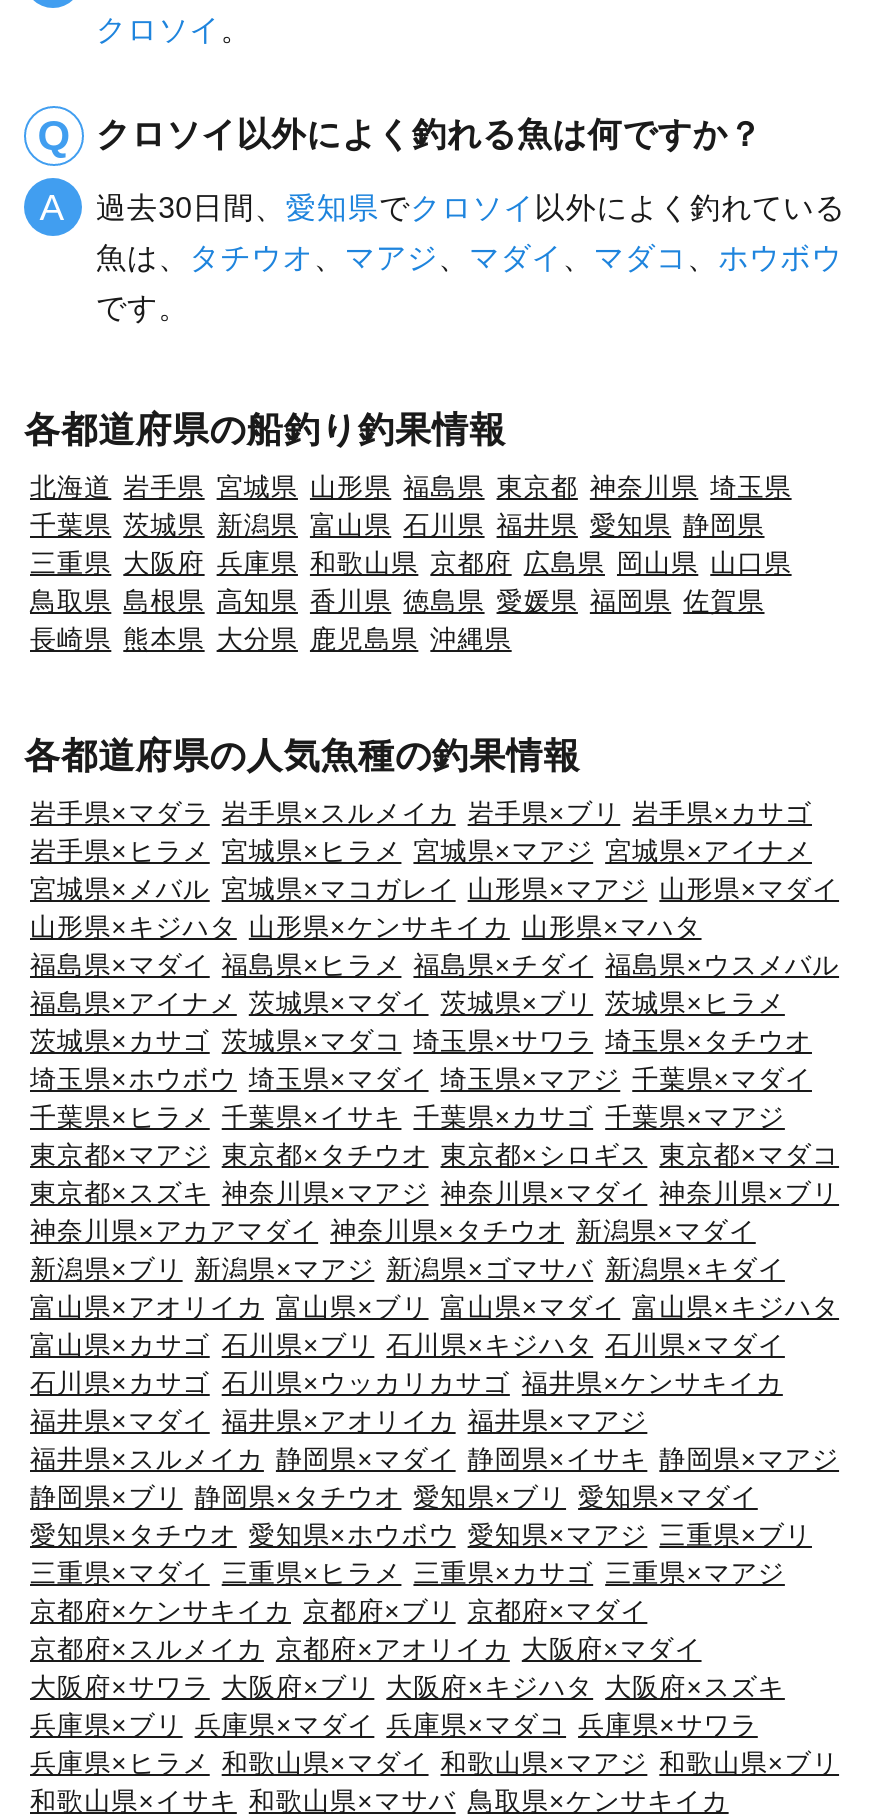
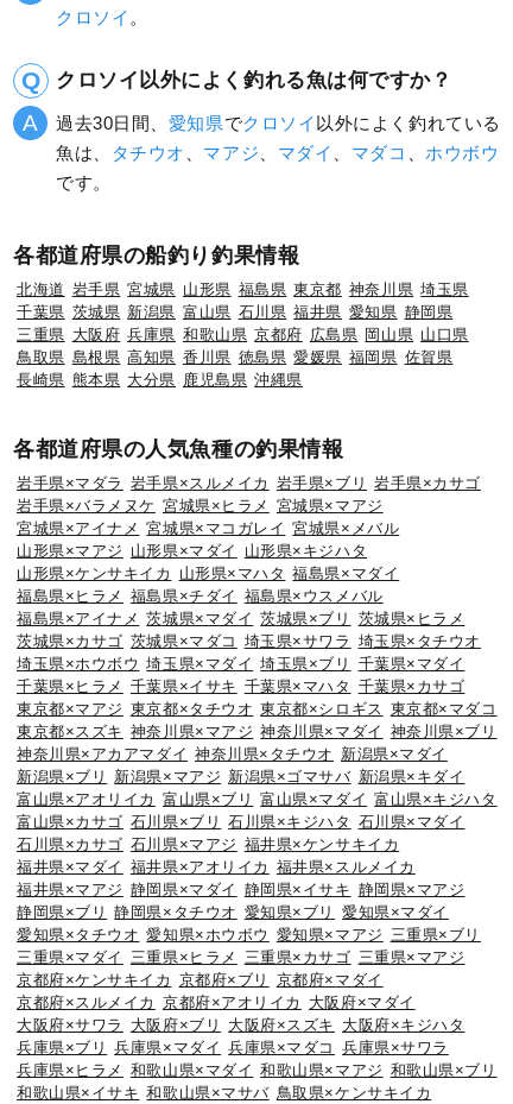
- 岩手県×ヒラメ 宮城県×ヒラメ 宮城県×マアジ 宮城県×アイナメ
- 宮城県×メバル 宮城県×マコガレイ 山形県×マアジ 山形県×マダイ
- 山形県×キジハタ 山形県×ケンサキイカ 山形県×マハタ
- 福島県×マダイ 福島県×ヒラメ 福島県×チダイ 福島県×ウスメバル
+ 岩手県×バラメヌケ 宮城県×ヒラメ 宮城県×マアジ
+ 宮城県×アイナメ 宮城県×マコガレイ 宮城県×メバル
+ 山形県×マアジ 山形県×マダイ 山形県×キジハタ
+ 山形県×ケンサキイカ 山形県×マハタ 福島県×マダイ
+ 福島県×ヒラメ 福島県×チダイ 福島県×ウスメバル

- 埼玉県×ホウボウ 埼玉県×マダイ 埼玉県×マアジ 千葉県×マダイ
- 千葉県×ヒラメ 千葉県×イサキ 千葉県×カサゴ 千葉県×マアジ
+ 埼玉県×ホウボウ 埼玉県×マダイ 埼玉県×ブリ 千葉県×マダイ
+ 千葉県×ヒラメ 千葉県×イサキ 千葉県×マハタ 千葉県×カサゴ

- 石川県×カサゴ 石川県×ウッカリカサゴ 福井県×ケンサキイカ
- 福井県×マダイ 福井県×アオリイカ 福井県×マアジ
- 福井県×スルメイカ 静岡県×マダイ 静岡県×イサキ 静岡県×マアジ
+ 石川県×カサゴ 石川県×マアジ 福井県×ケンサキイカ
+ 福井県×マダイ 福井県×アオリイカ 福井県×スルメイカ
+ 福井県×マアジ 静岡県×マダイ 静岡県×イサキ 静岡県×マアジ

- 大阪府×サワラ 大阪府×ブリ 大阪府×キジハタ 大阪府×スズキ
+ 大阪府×サワラ 大阪府×ブリ 大阪府×スズキ 大阪府×キジハタ
